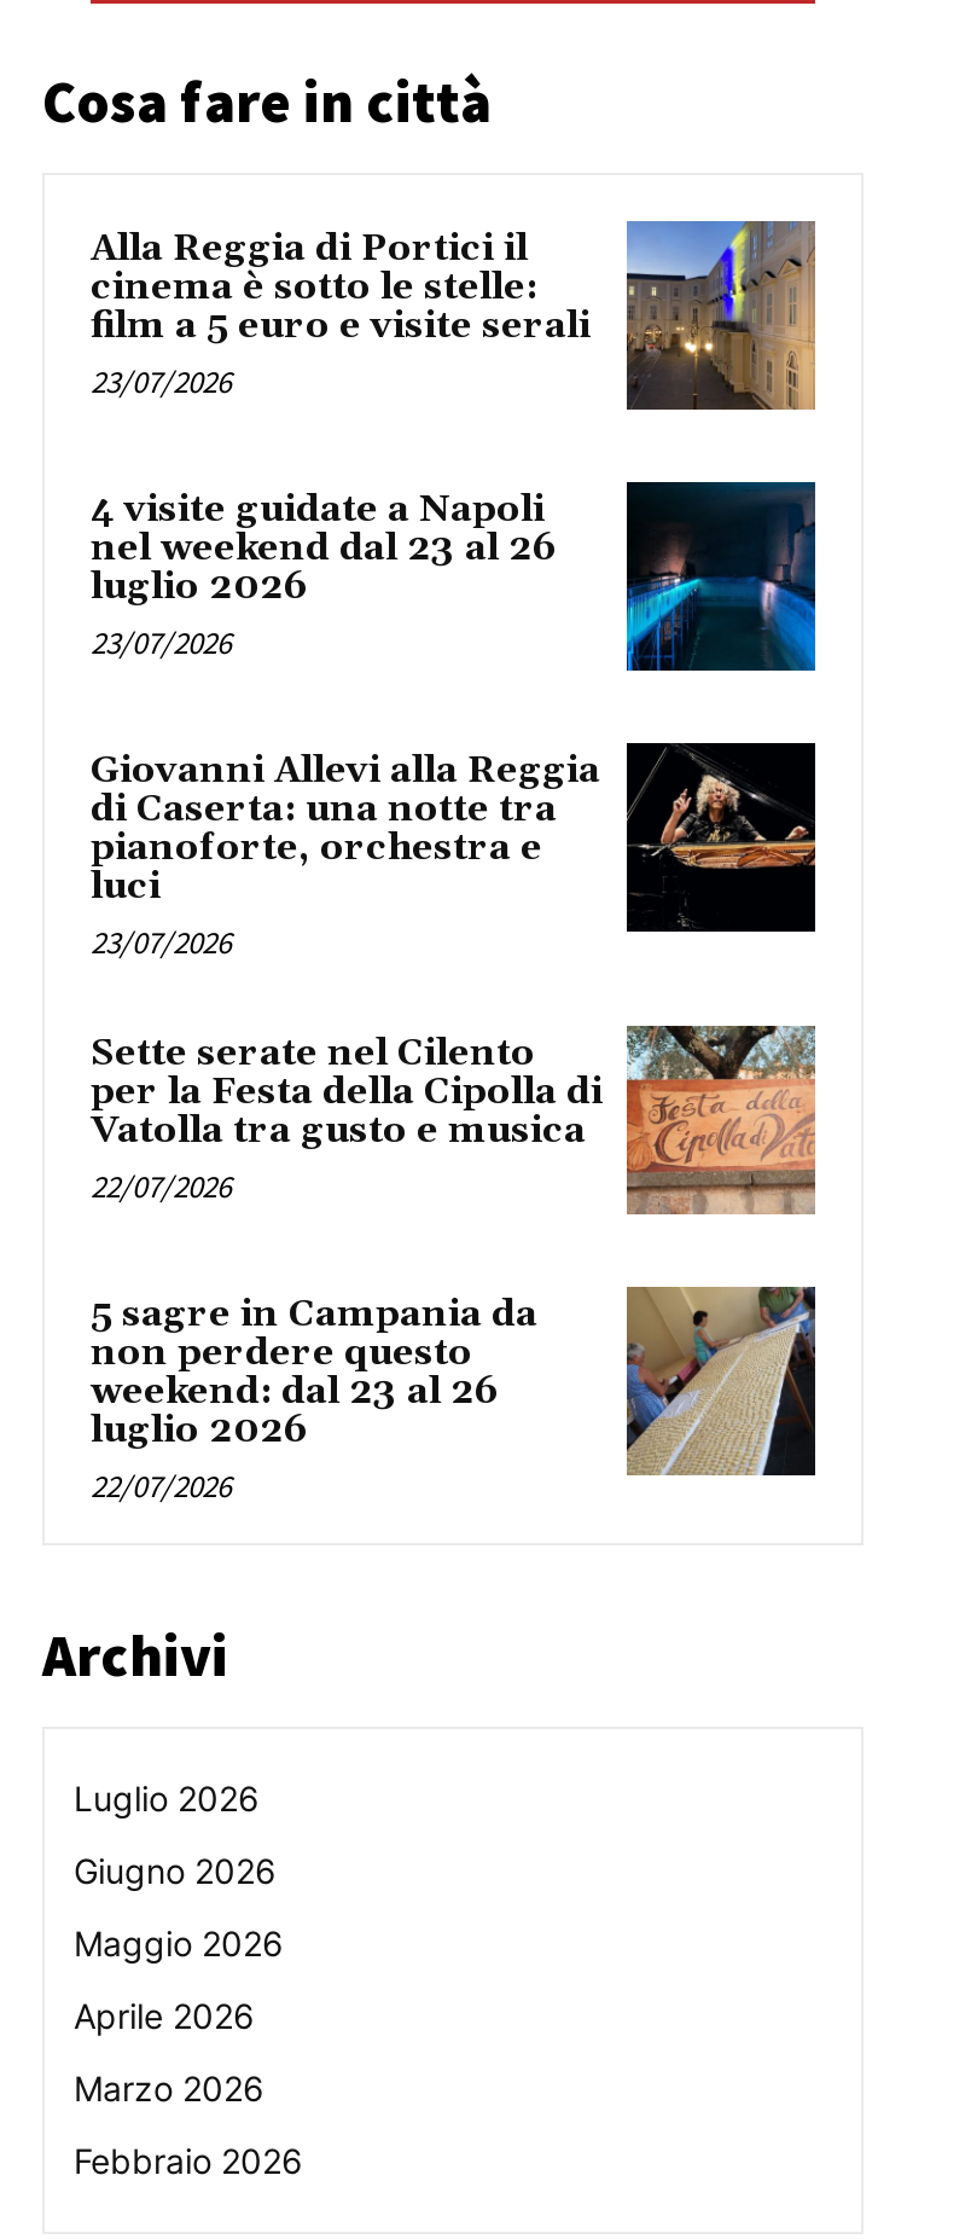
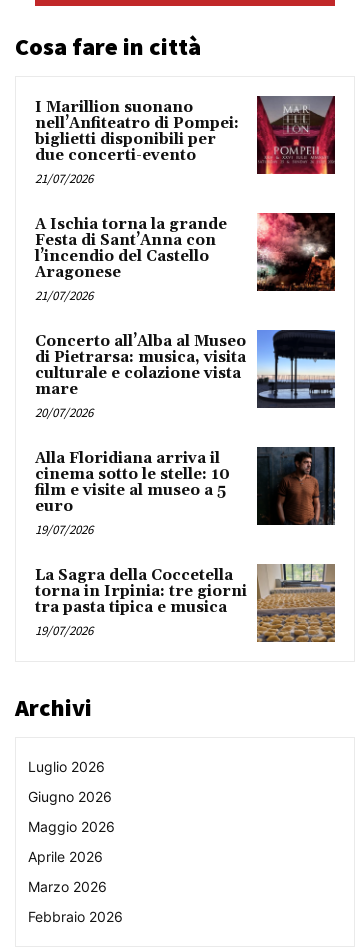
- [image]
- Alla Reggia di Portici il
- cinema è sotto le stelle:
- film a 5 euro e visite serali
- 23/07/2026
+ [image]
+ I Marillion suonano
+ nell’Anfiteatro di Pompei:
+ biglietti disponibili per
+ due concerti-evento
+ 21/07/2026

- [image]
- 4 visite guidate a Napoli
- nel weekend dal 23 al 26
- luglio 2026
- 23/07/2026
+ [image]
+ A Ischia torna la grande
+ Festa di Sant’Anna con
+ l’incendio del Castello
+ Aragonese
+ 21/07/2026

- [image]
- Giovanni Allevi alla Reggia
- di Caserta: una notte tra
- pianoforte, orchestra e
- luci
- 23/07/2026
+ [image]
+ Concerto all’Alba al Museo
+ di Pietrarsa: musica, visita
+ culturale e colazione vista
+ mare
+ 20/07/2026

- [image]
- Sette serate nel Cilento
- per la Festa della Cipolla di
- Vatolla tra gusto e musica
- 22/07/2026
+ [image]
+ Alla Floridiana arriva il
+ cinema sotto le stelle: 10
+ film e visite al museo a 5
+ euro
+ 19/07/2026

- [image]
- 5 sagre in Campania da
- non perdere questo
- weekend: dal 23 al 26
- luglio 2026
- 22/07/2026
+ [image]
+ La Sagra della Coccetella
+ torna in Irpinia: tre giorni
+ tra pasta tipica e musica
+ 19/07/2026
